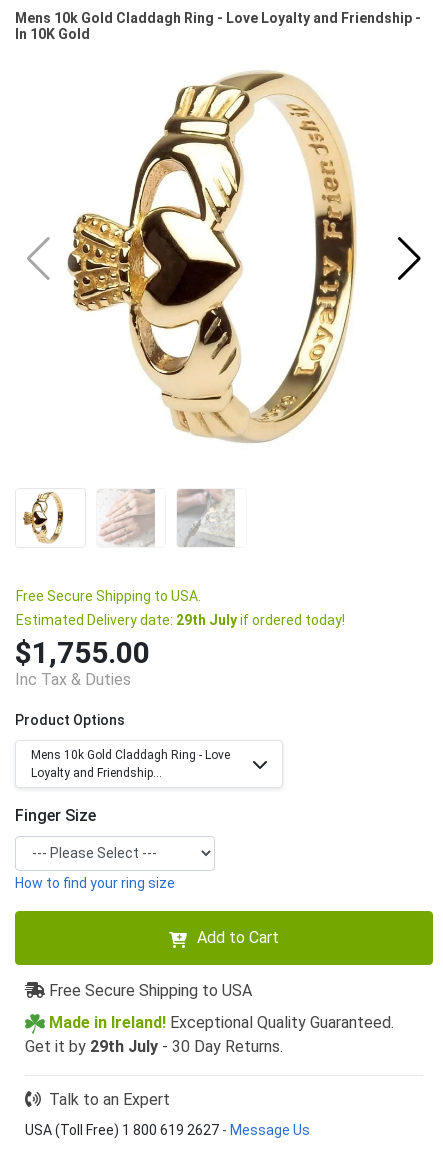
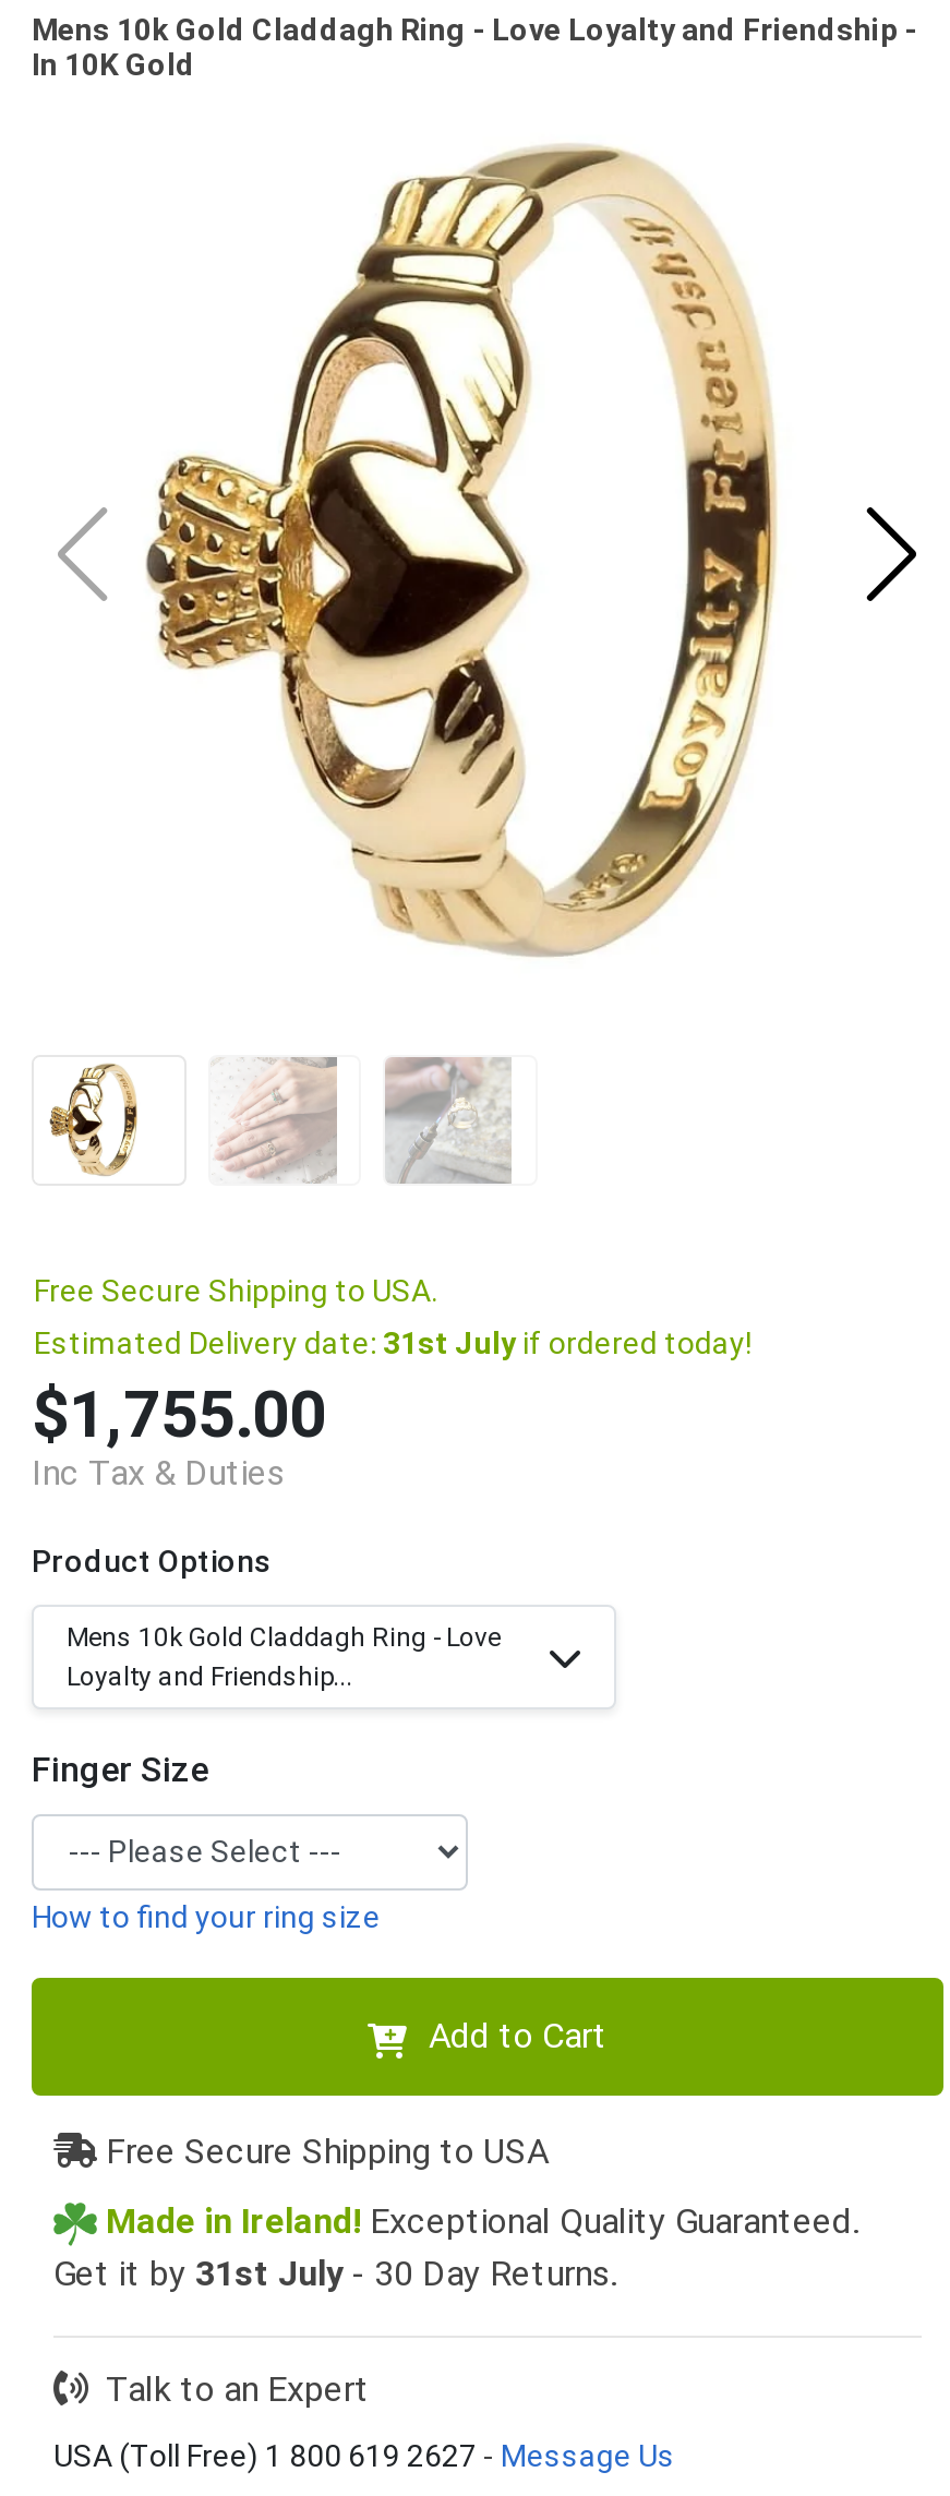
- Estimated Delivery date: 29th July if ordered today!
+ Estimated Delivery date: 31st July if ordered today!

- Get it by 29th July - 30 Day Returns.
+ Get it by 31st July - 30 Day Returns.
